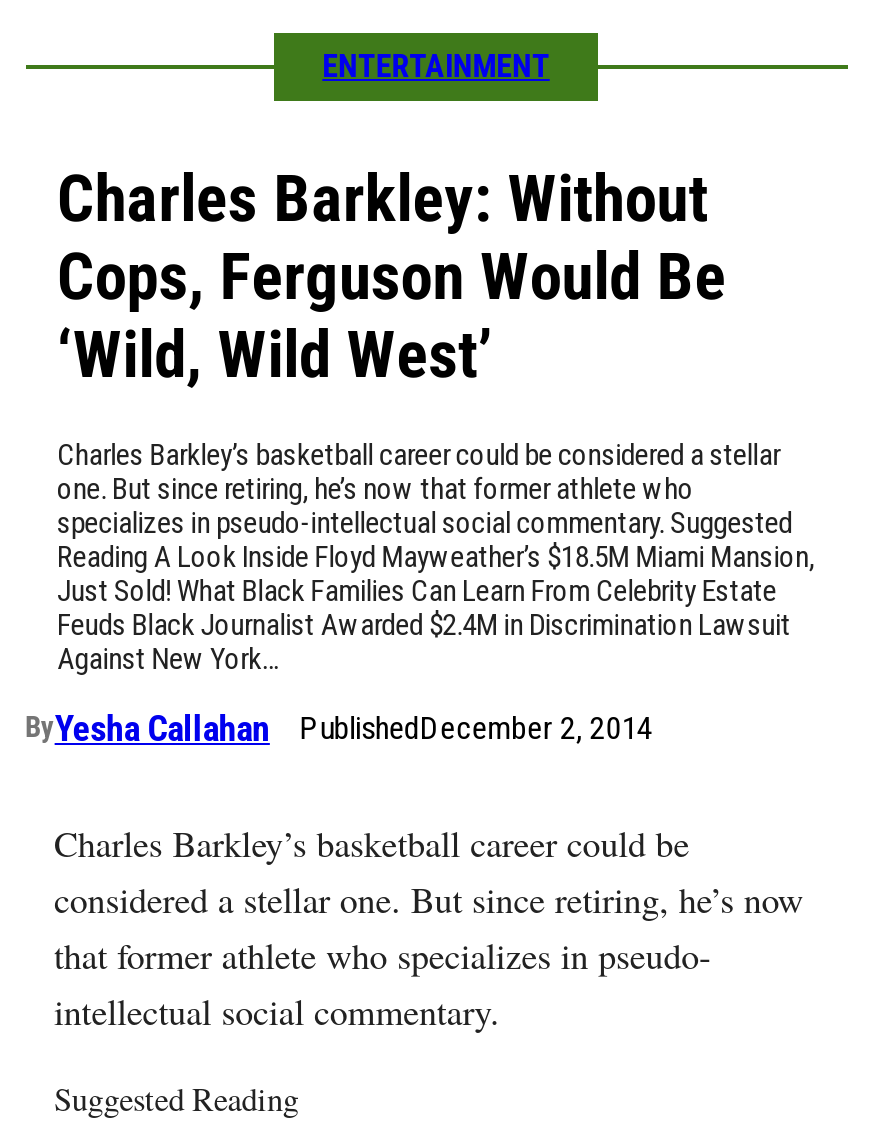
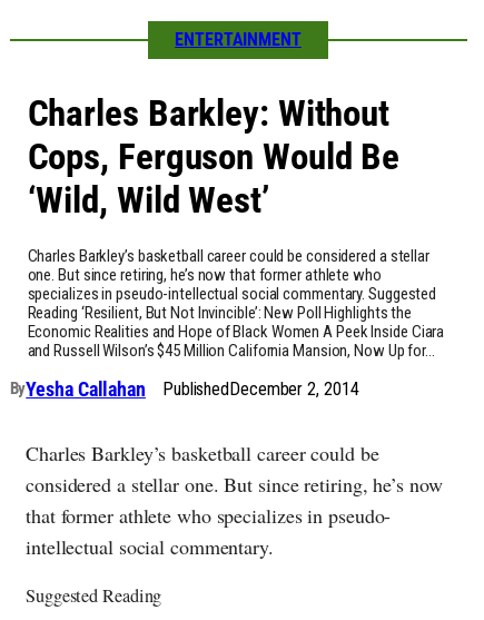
- Reading A Look Inside Floyd Mayweather’s $18.5M Miami Mansion,
- Just Sold! What Black Families Can Learn From Celebrity Estate
- Feuds Black Journalist Awarded $2.4M in Discrimination Lawsuit
- Against New York…
+ Reading ‘Resilient, But Not Invincible’: New Poll Highlights the
+ Economic Realities and Hope of Black Women A Peek Inside Ciara
+ and Russell Wilson’s $45 Million California Mansion, Now Up for…
